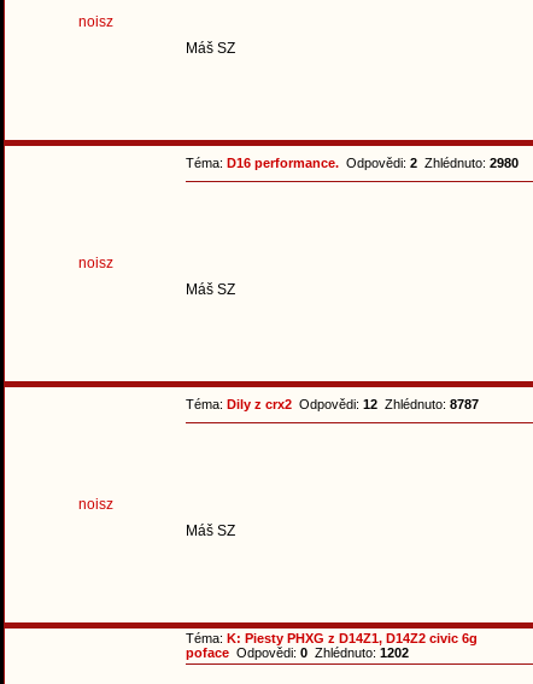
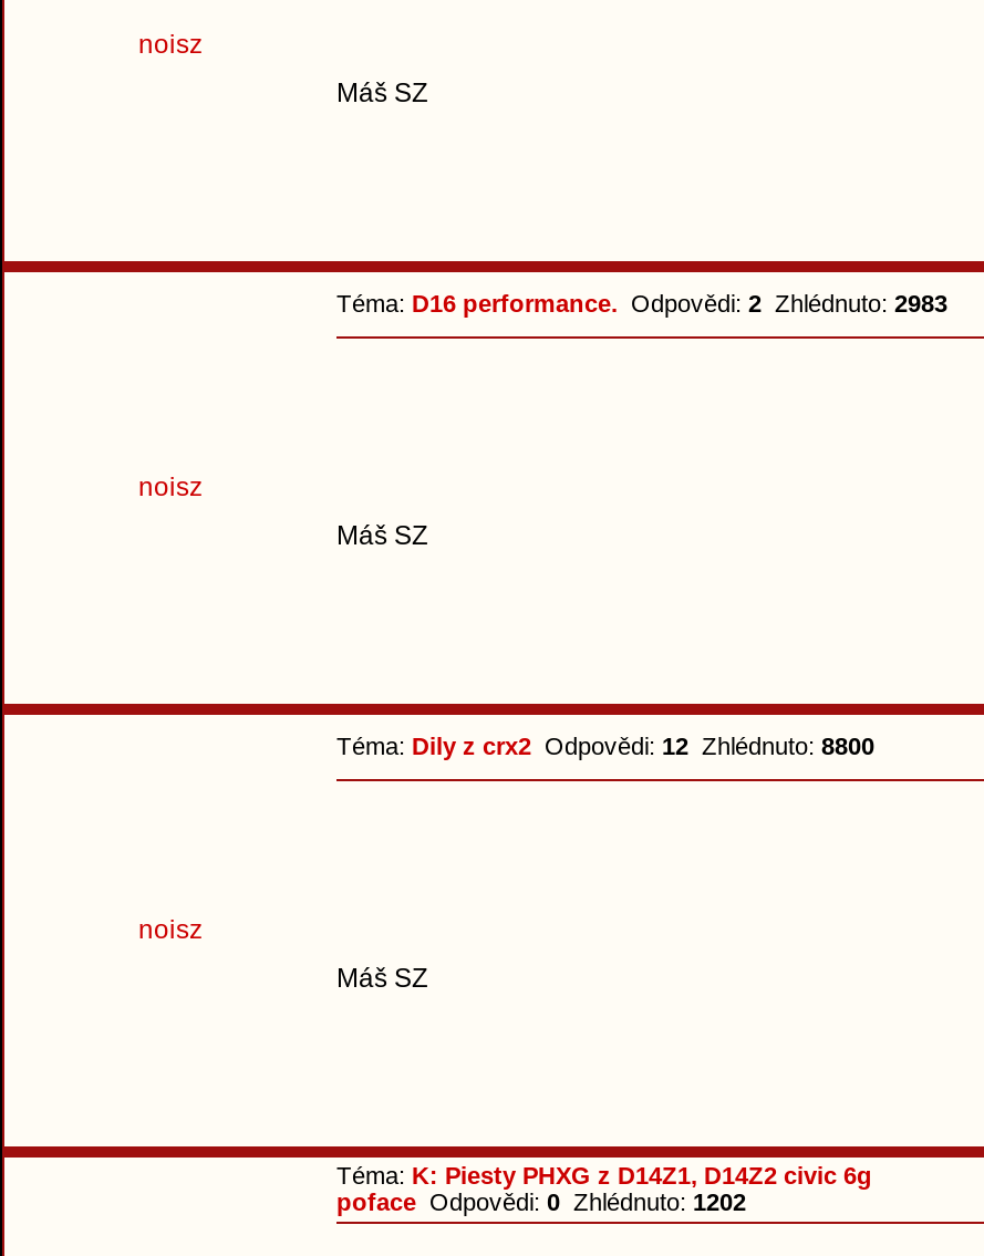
- Téma: D16 performance. Odpovědi: 2 Zhlédnuto: 2980
+ Téma: D16 performance. Odpovědi: 2 Zhlédnuto: 2983

- Téma: Dily z crx2 Odpovědi: 12 Zhlédnuto: 8787
+ Téma: Dily z crx2 Odpovědi: 12 Zhlédnuto: 8800
